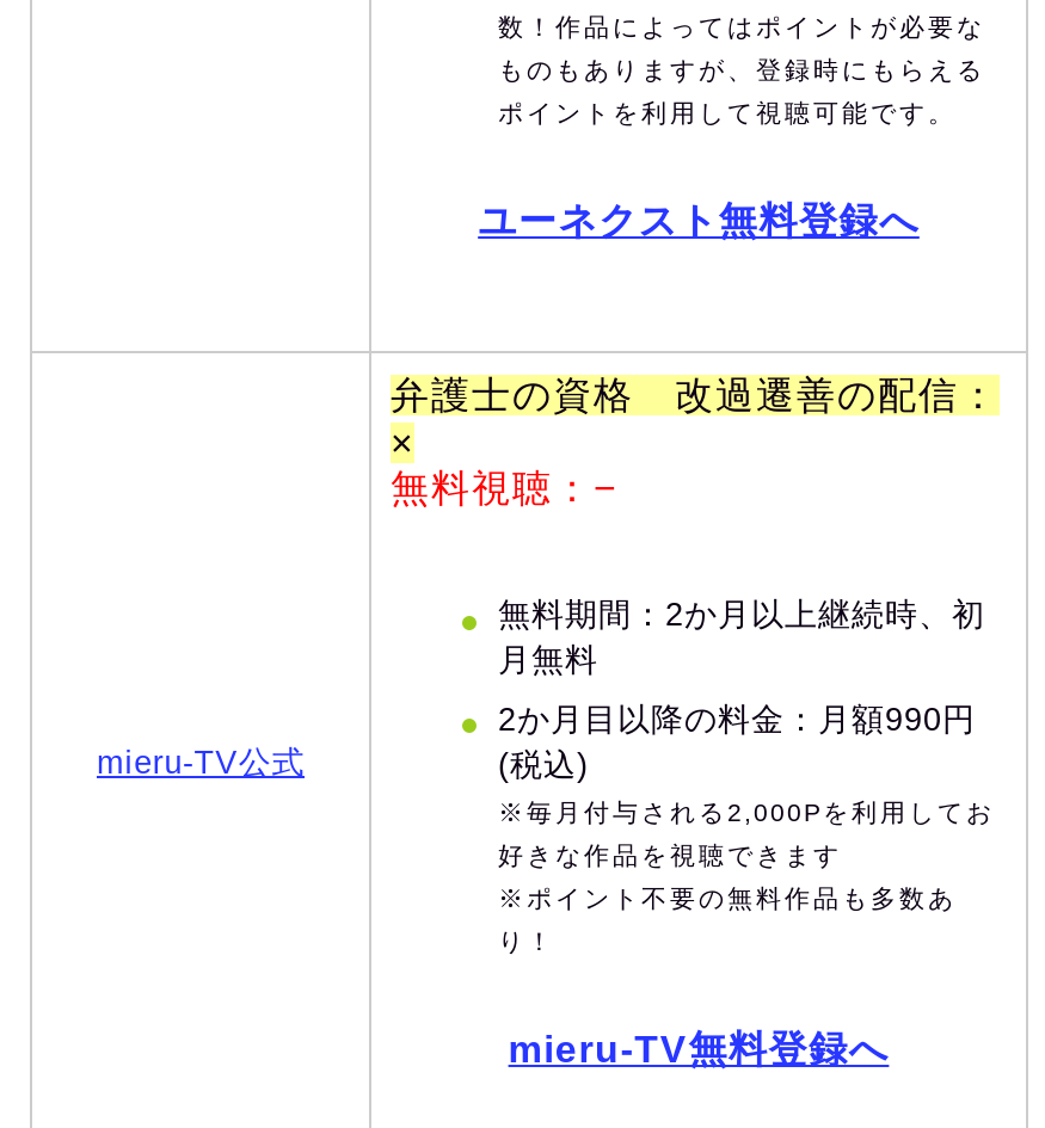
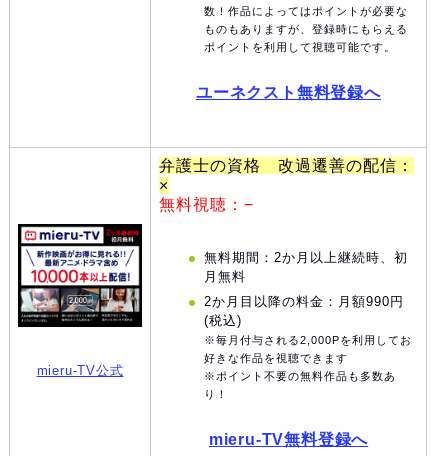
+ [image]

moved down: mieru-TV公式
